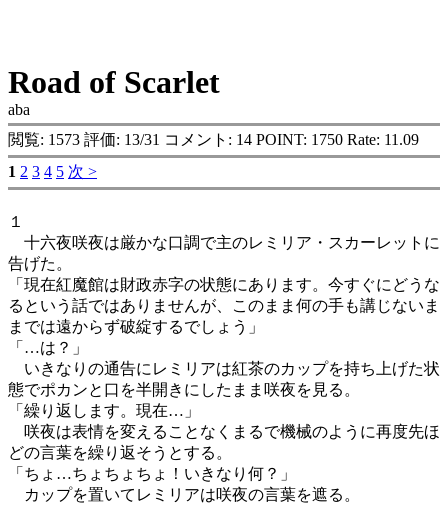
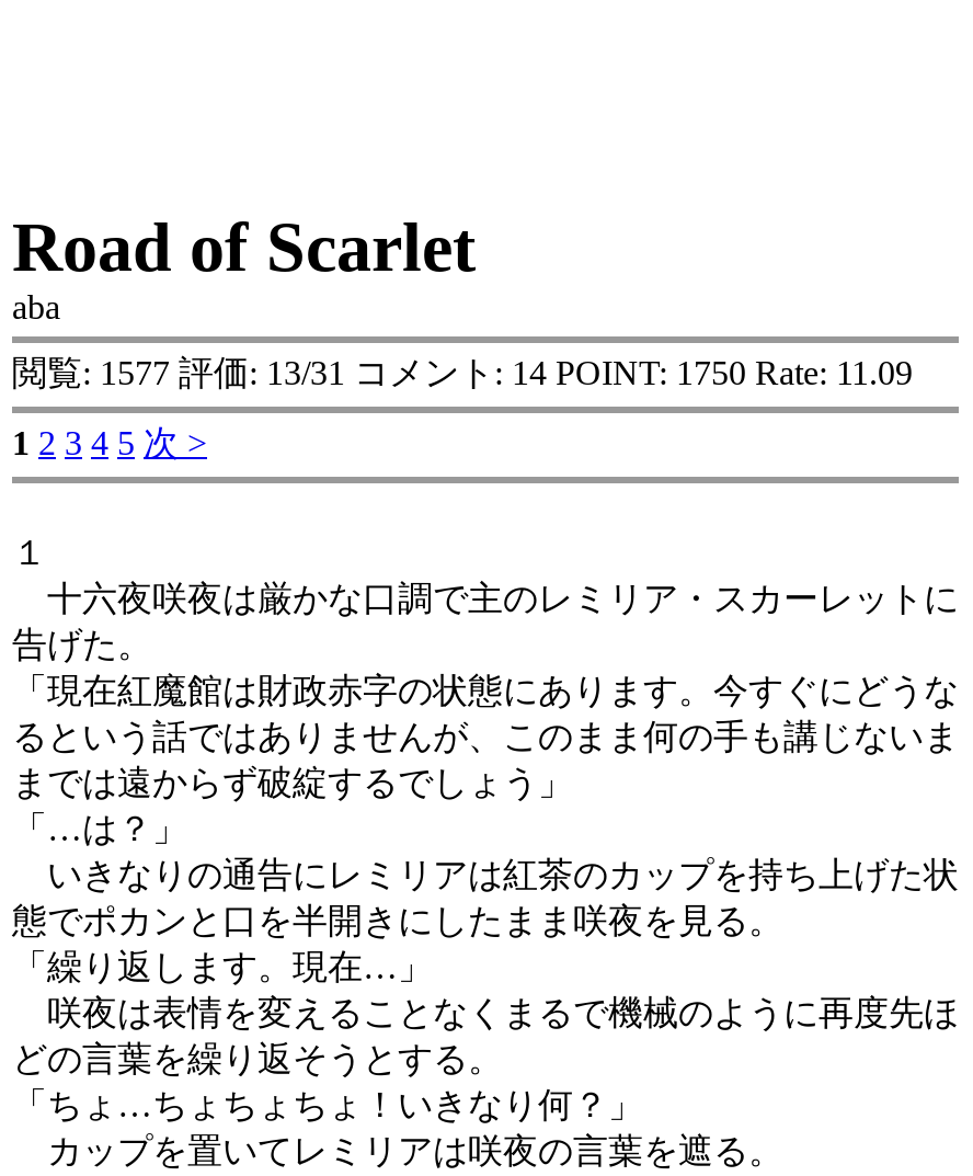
- 閲覧: 1573 評価: 13/31 コメント: 14 POINT: 1750 Rate: 11.09
+ 閲覧: 1577 評価: 13/31 コメント: 14 POINT: 1750 Rate: 11.09
